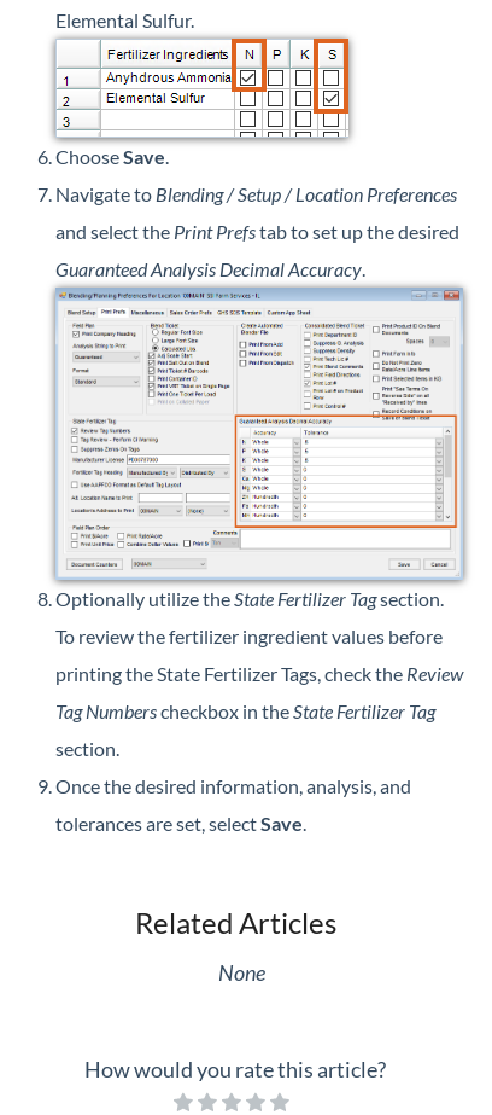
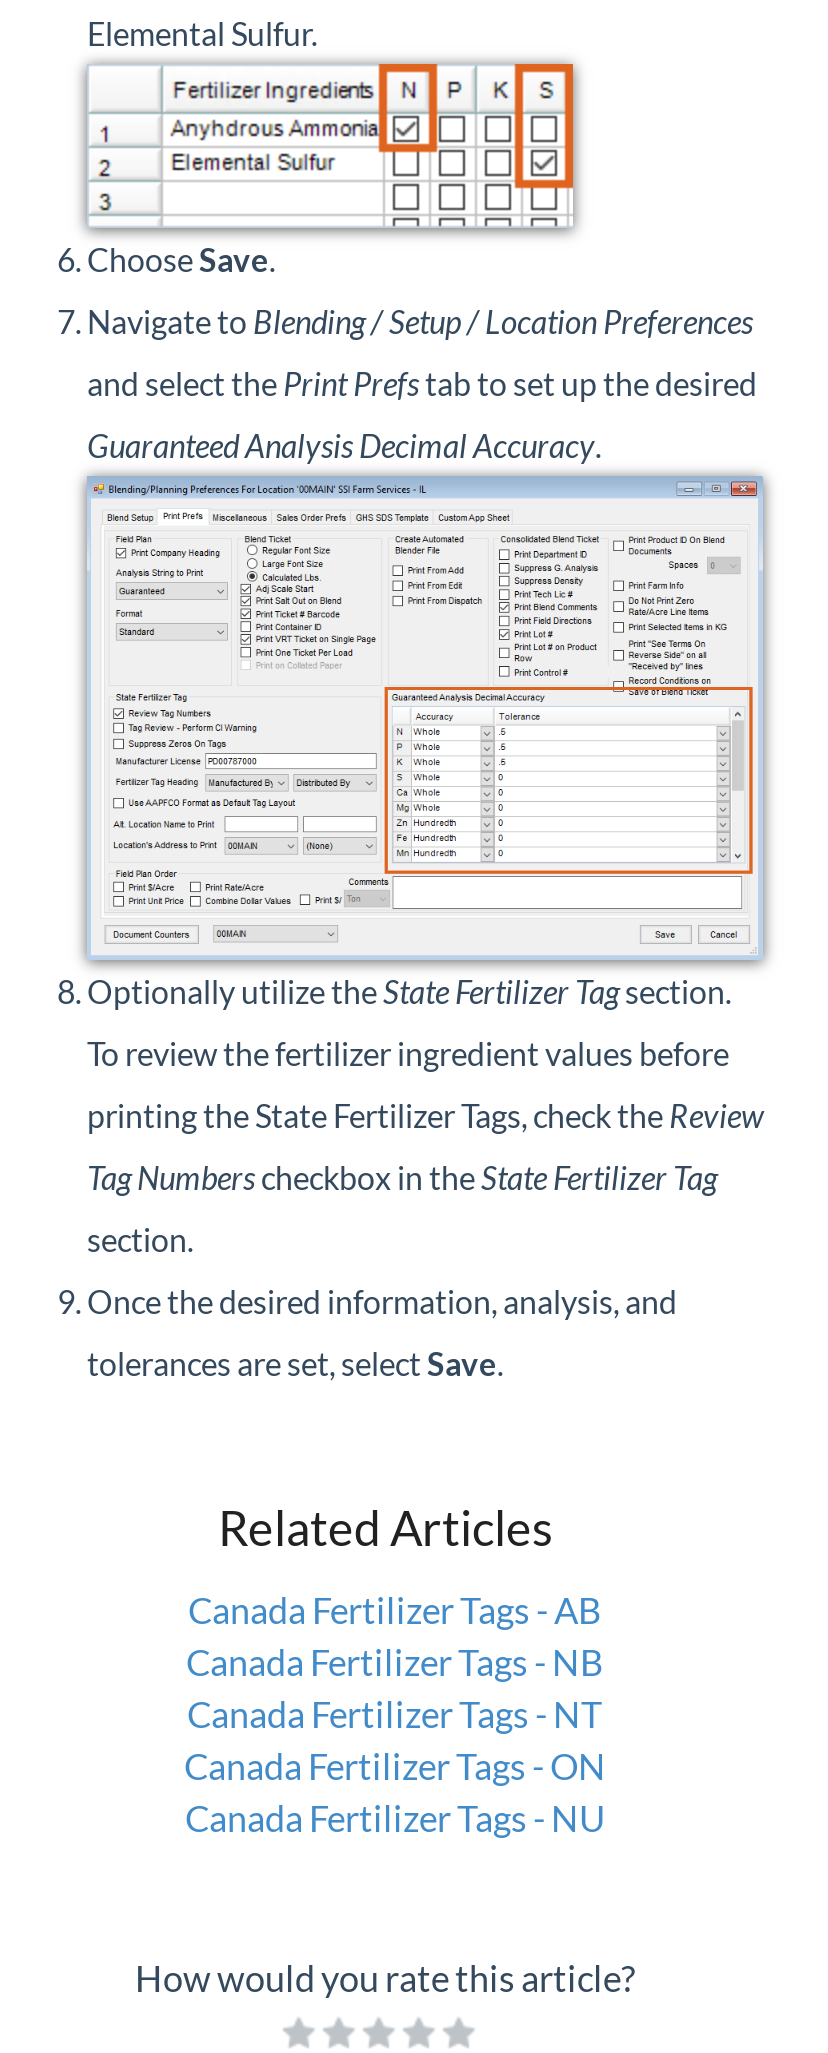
- None
+ Canada Fertilizer Tags - AB
+ Canada Fertilizer Tags - NB
+ Canada Fertilizer Tags - NT
+ Canada Fertilizer Tags - ON
+ Canada Fertilizer Tags - NU
